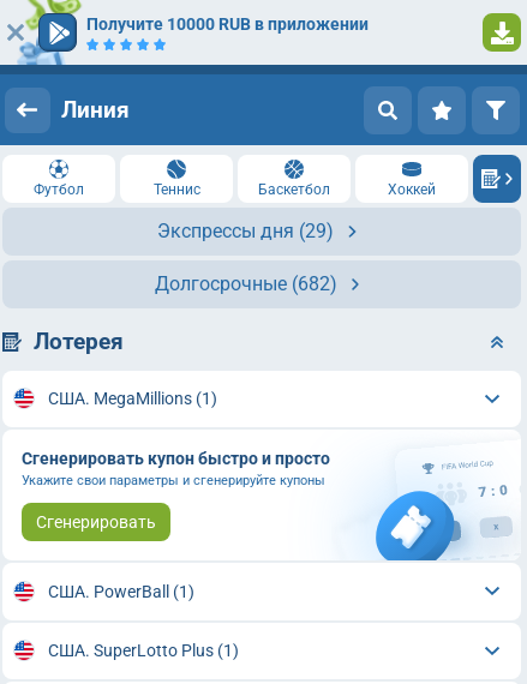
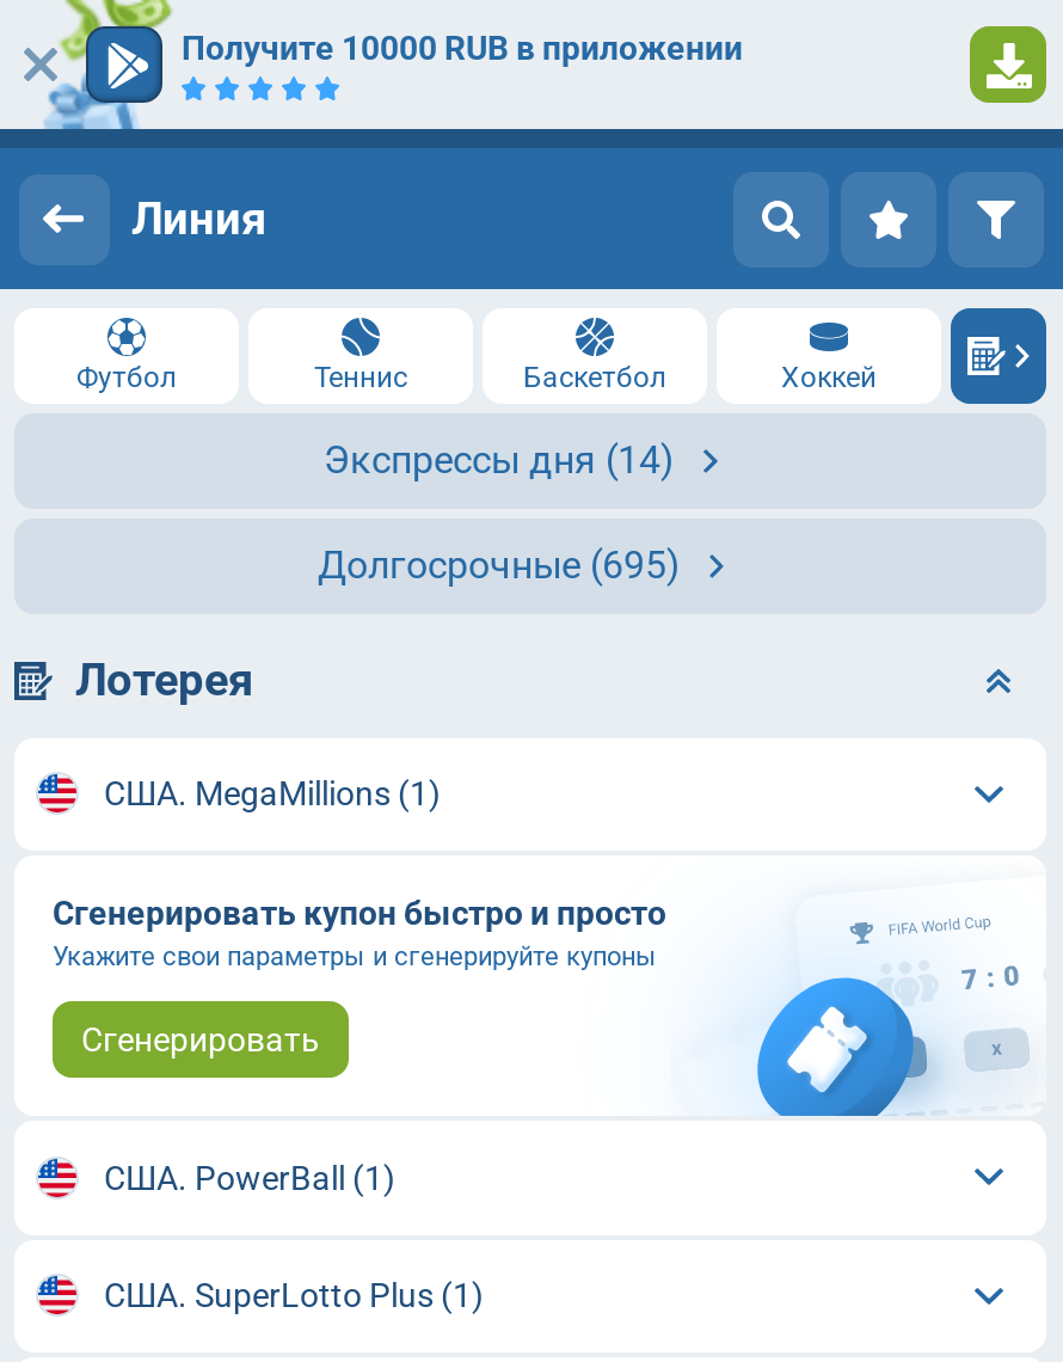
- Экспрессы дня (29)
+ Экспрессы дня (14)

- Долгосрочные (682)
+ Долгосрочные (695)
